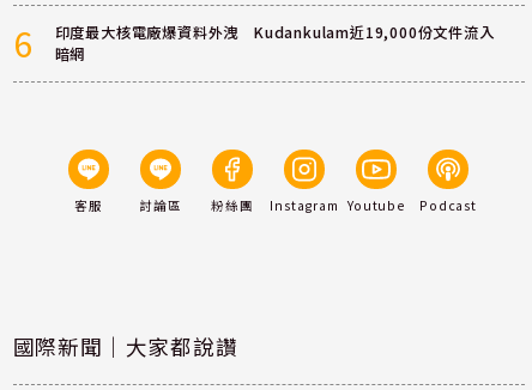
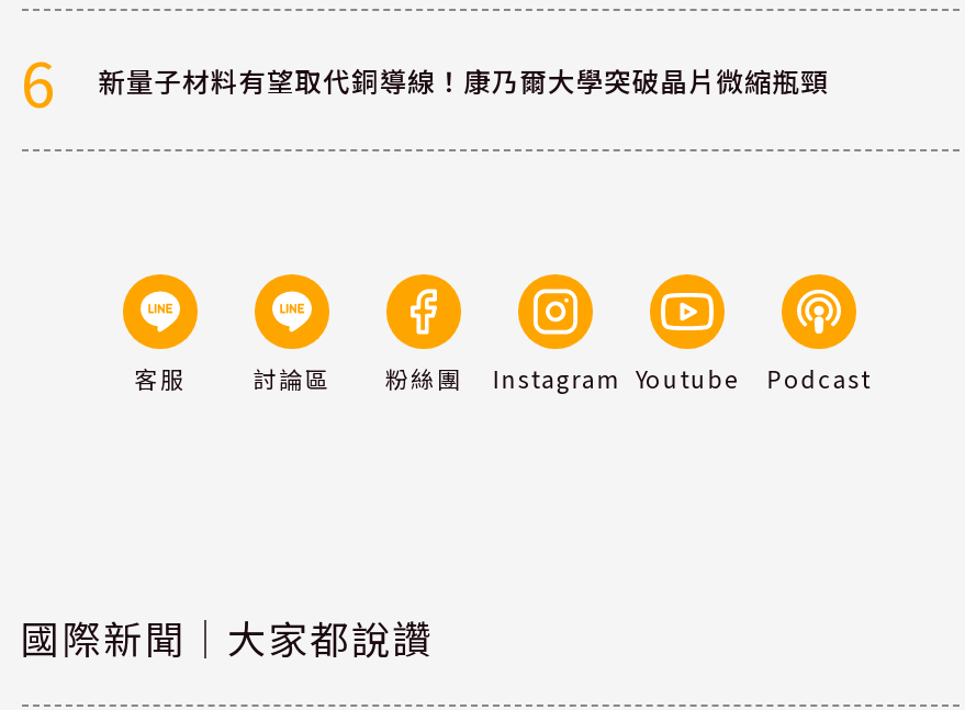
- 印度最大核電廠爆資料外洩 Kudankulam近19,000份文件流入
- 暗網
+ 新量子材料有望取代銅導線！康乃爾大學突破晶片微縮瓶頸
